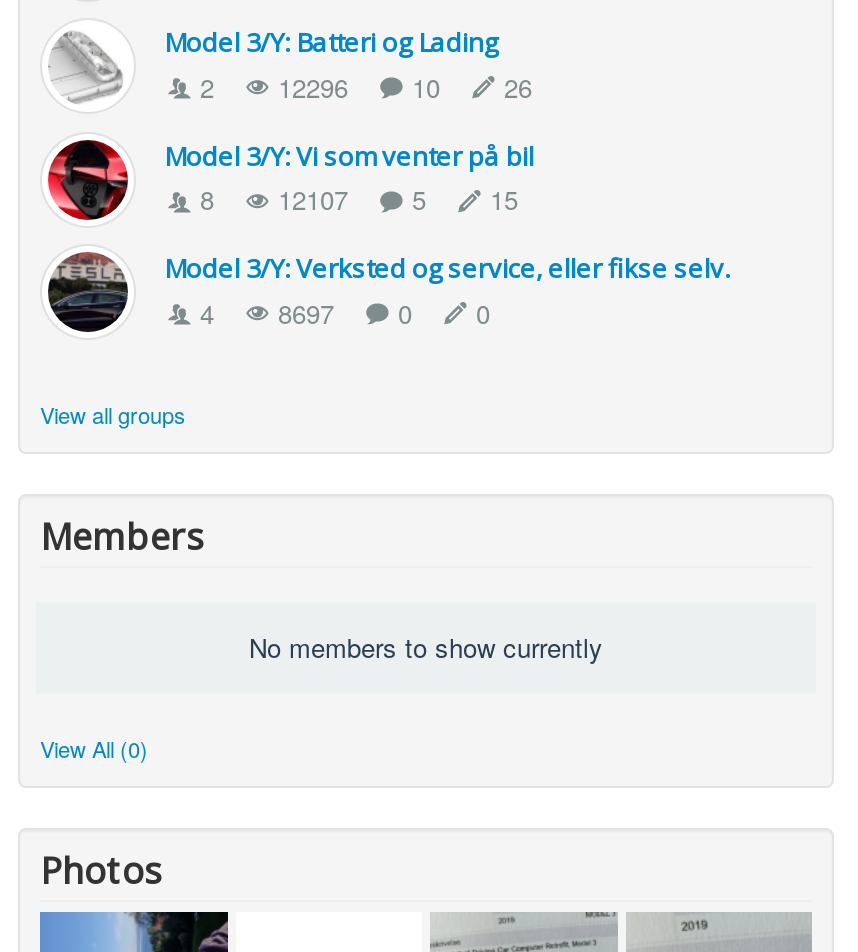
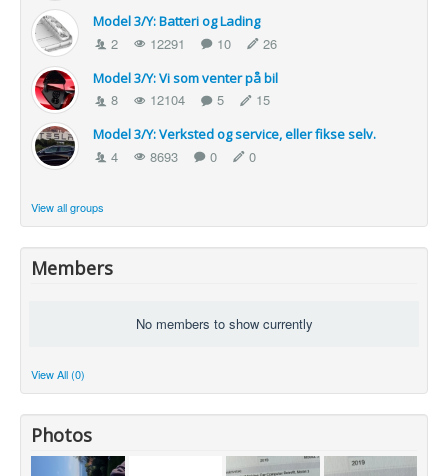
- 2 12296 10 26
+ 2 12291 10 26

- 8 12107 5 15
+ 8 12104 5 15

- 4 8697 0 0
+ 4 8693 0 0
